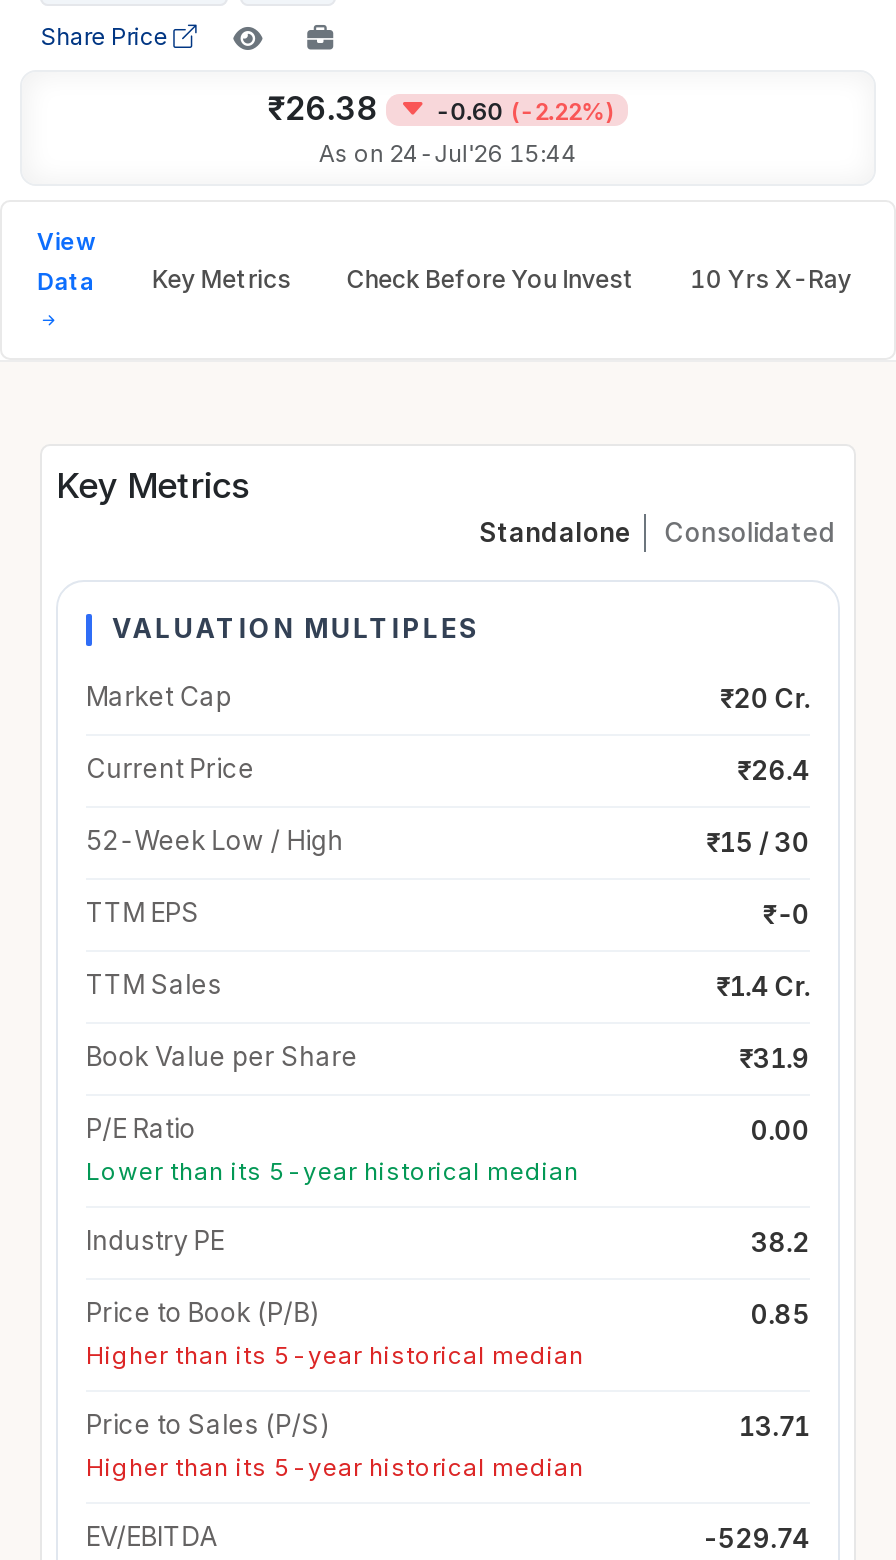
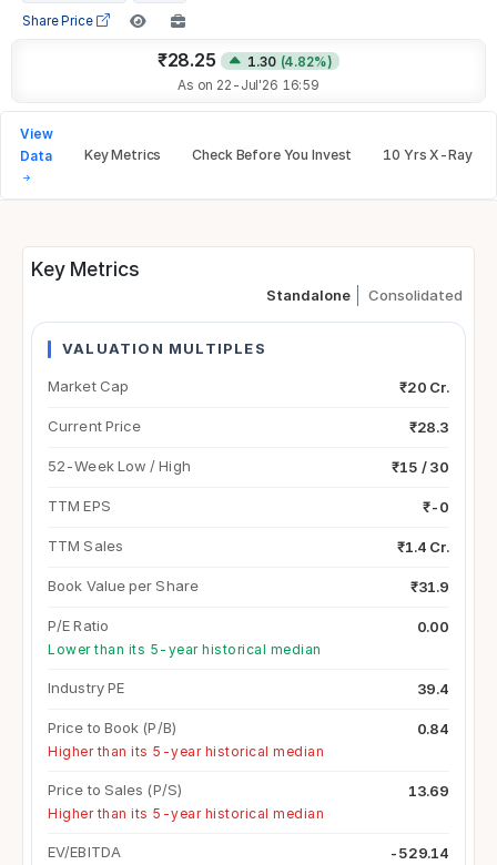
- ₹26.38
+ ₹28.25

- -0.60 (-2.22%)
+ 1.30 (4.82%)

- As on 24-Jul'26 15:44
+ As on 22-Jul'26 16:59

- ₹26.4
+ ₹28.3

- 38.2
+ 39.4

- 0.85
+ 0.84

- 13.71
+ 13.69

- -529.74
+ -529.14
